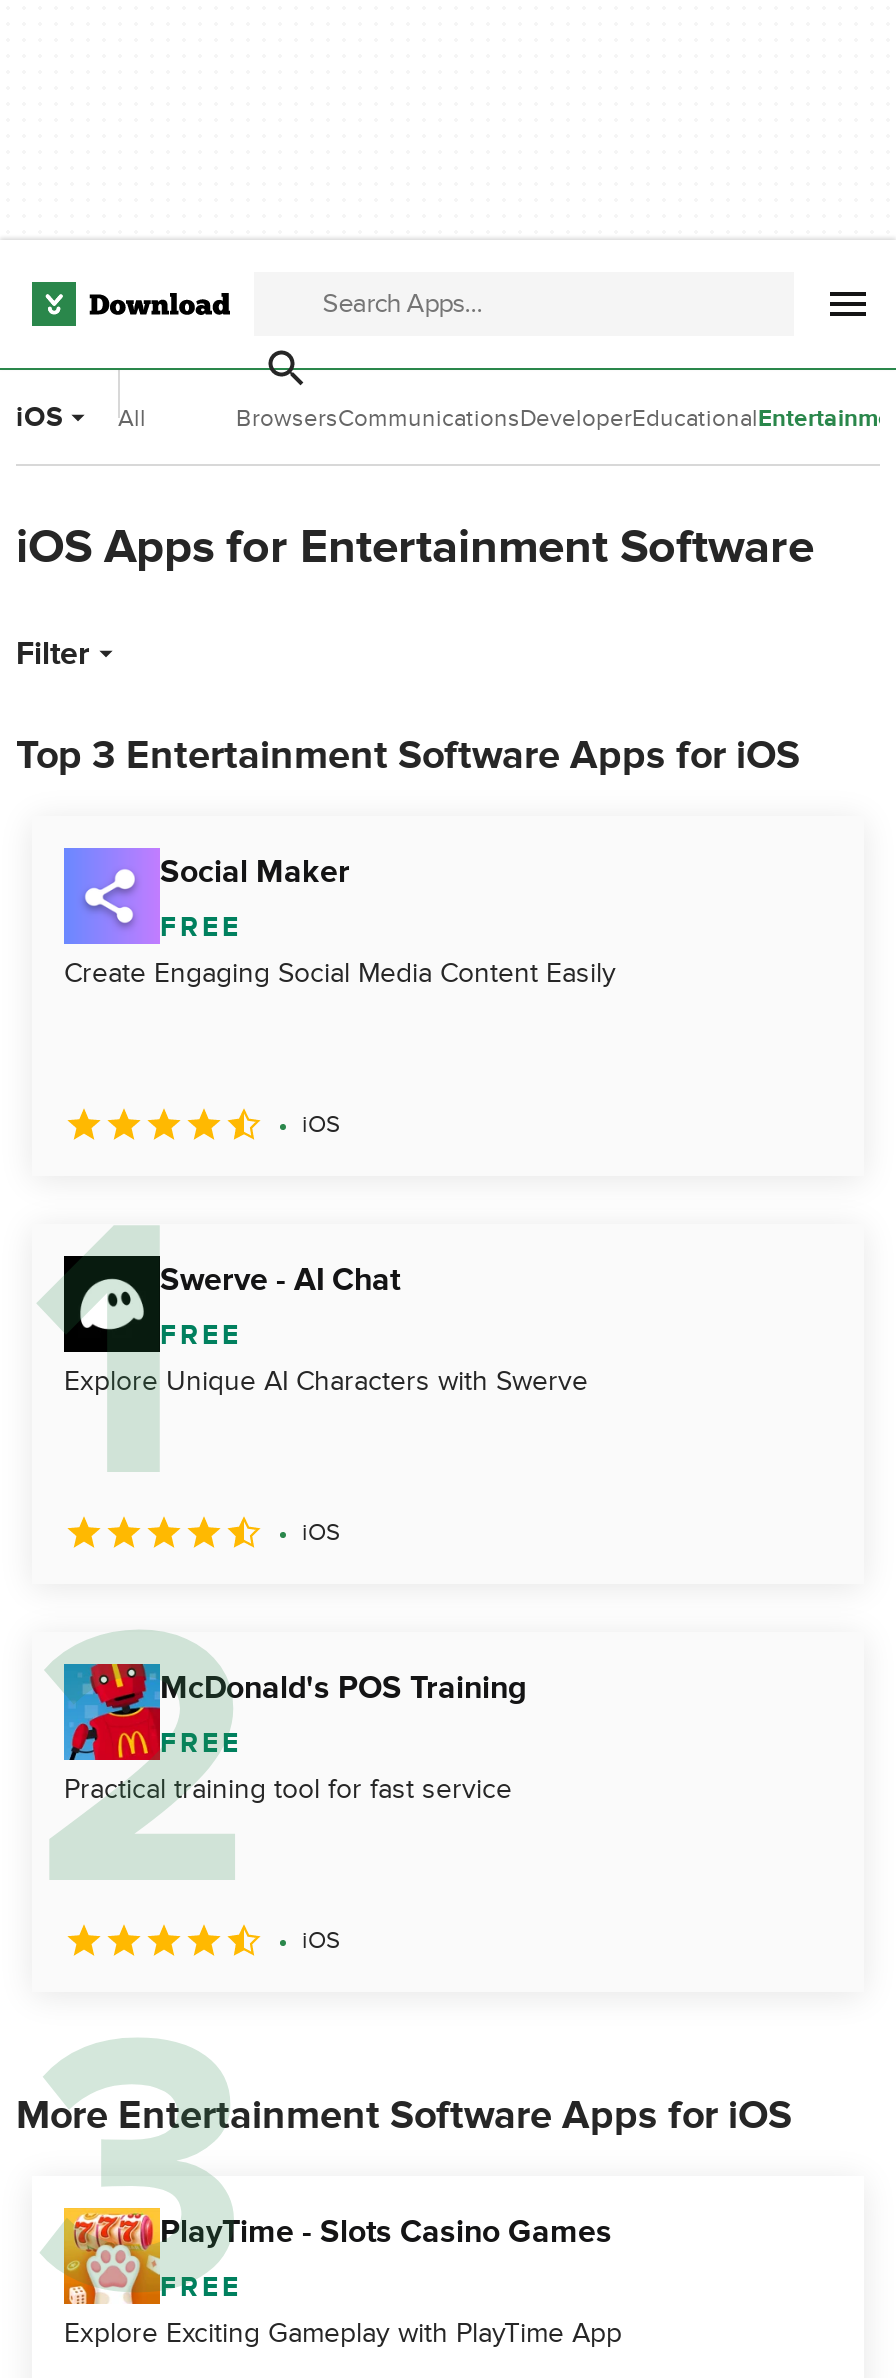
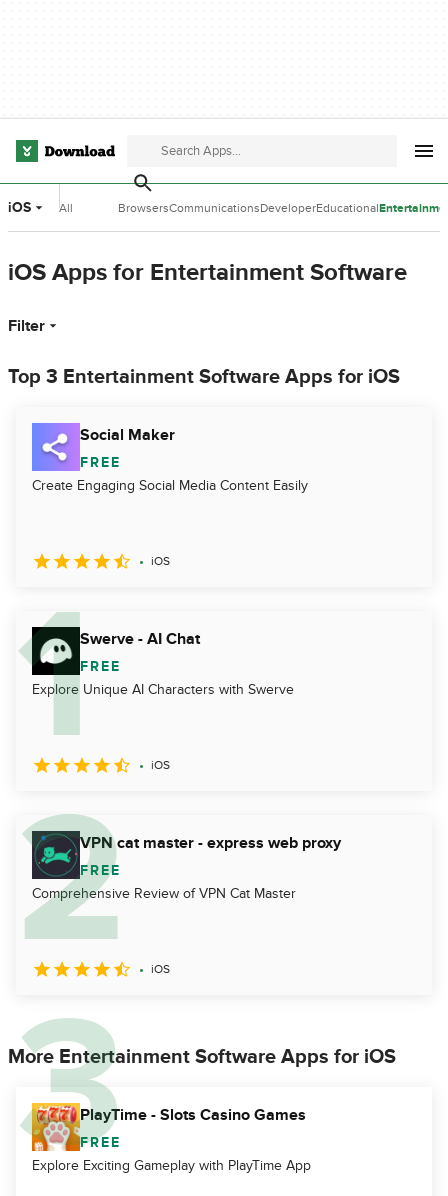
- [image]
- McDonald's POS Training
+ [image]
+ VPN cat master - express web proxy

- Practical training tool for fast service
+ Comprehensive Review of VPN Cat Master
